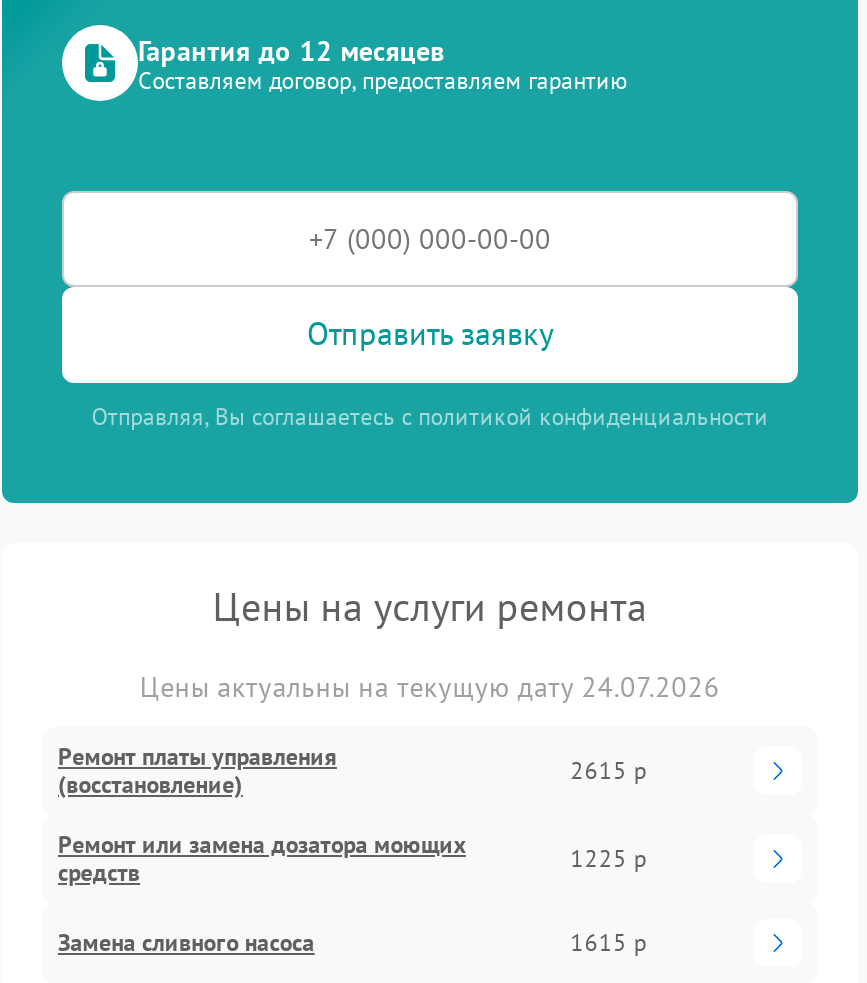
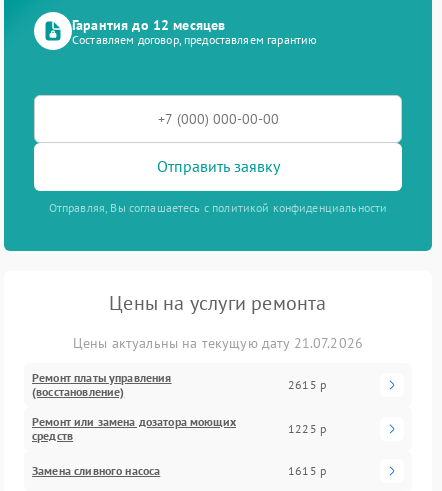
- Цены актуальны на текущую дату 24.07.2026
+ Цены актуальны на текущую дату 21.07.2026
